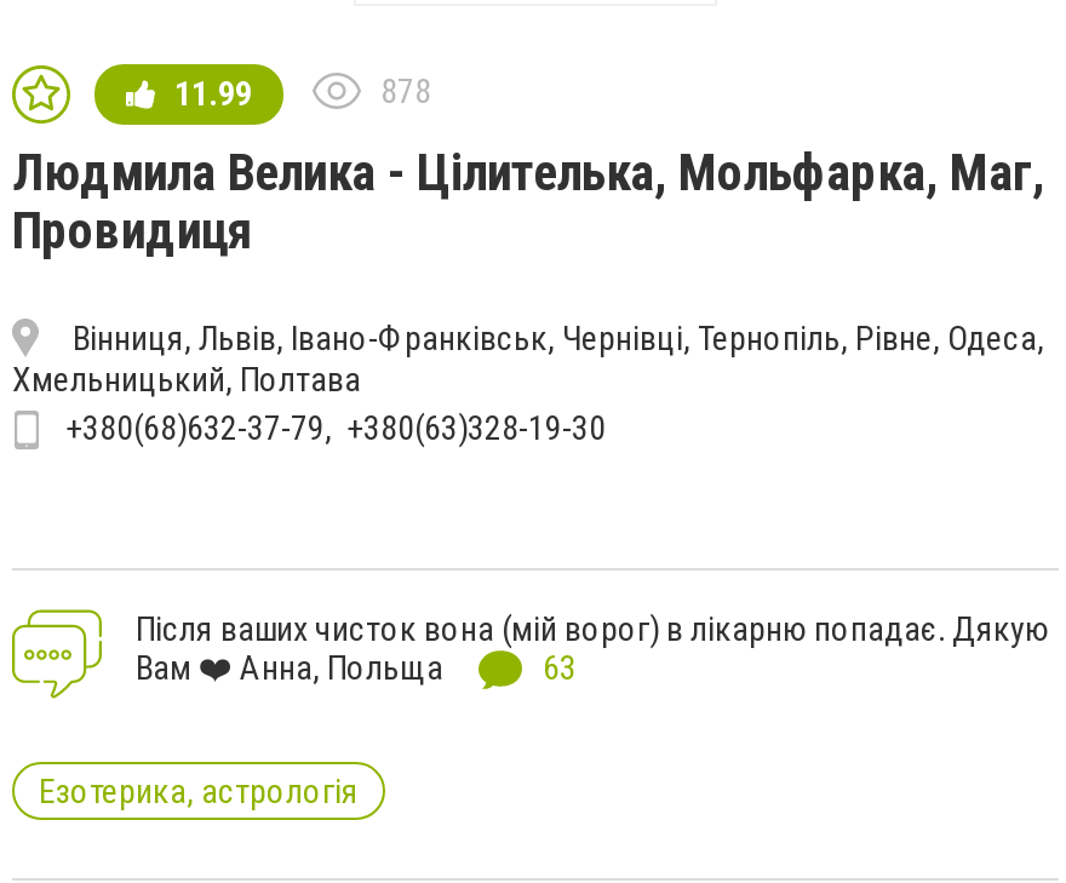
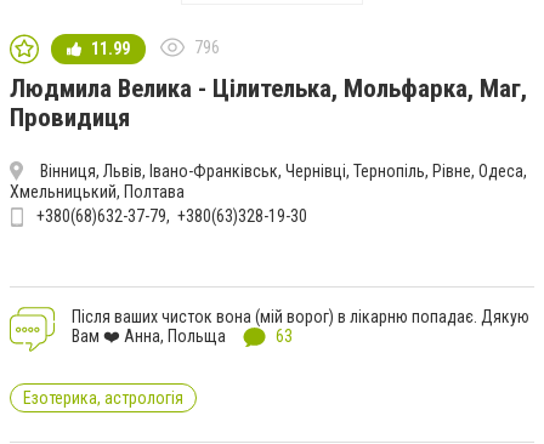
- 878
+ 796
